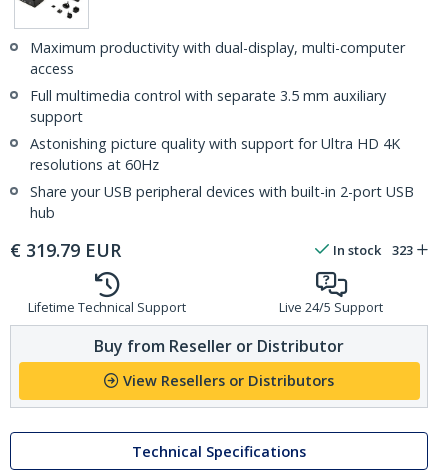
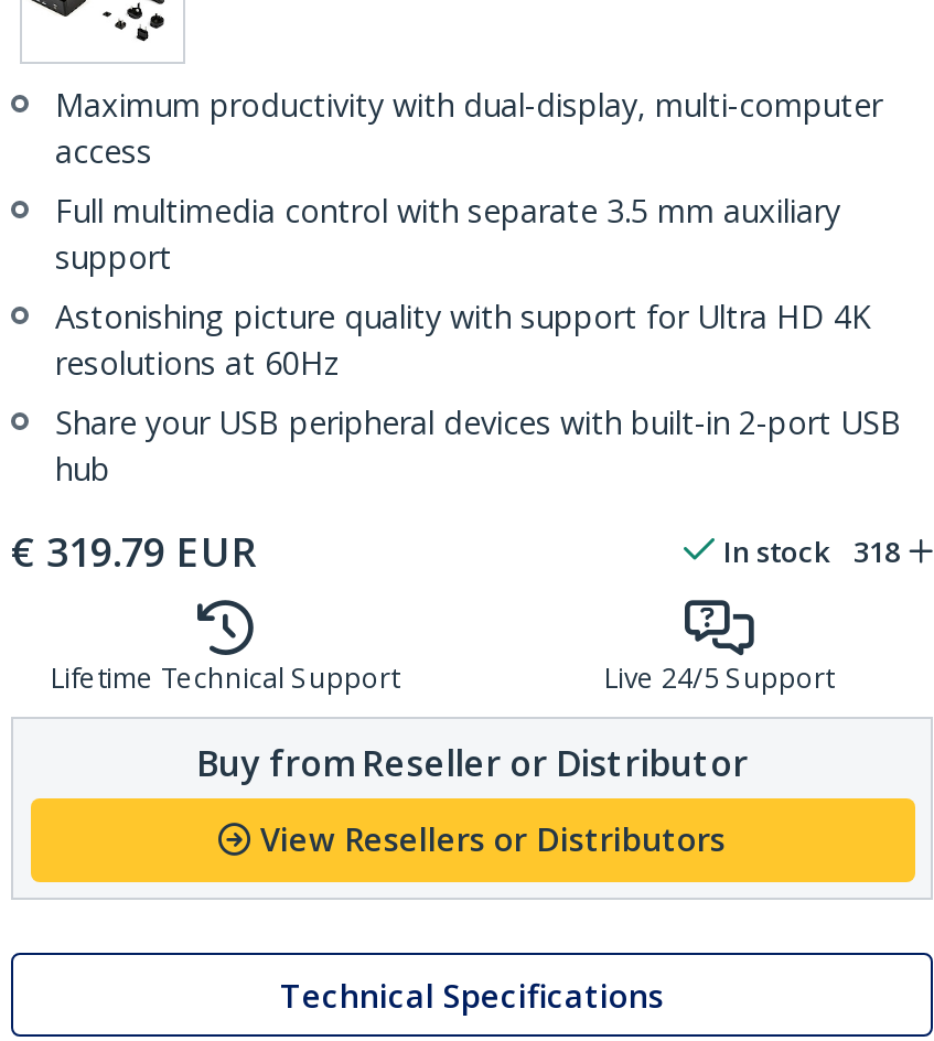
- In stock 323
+ In stock 318
